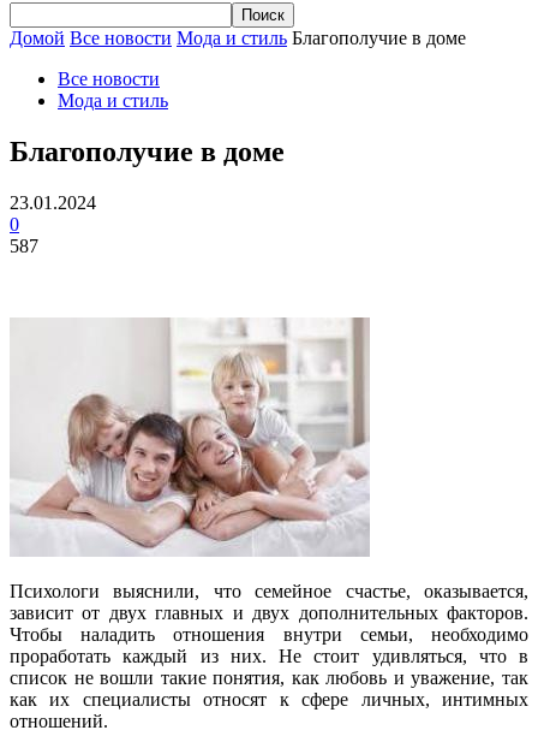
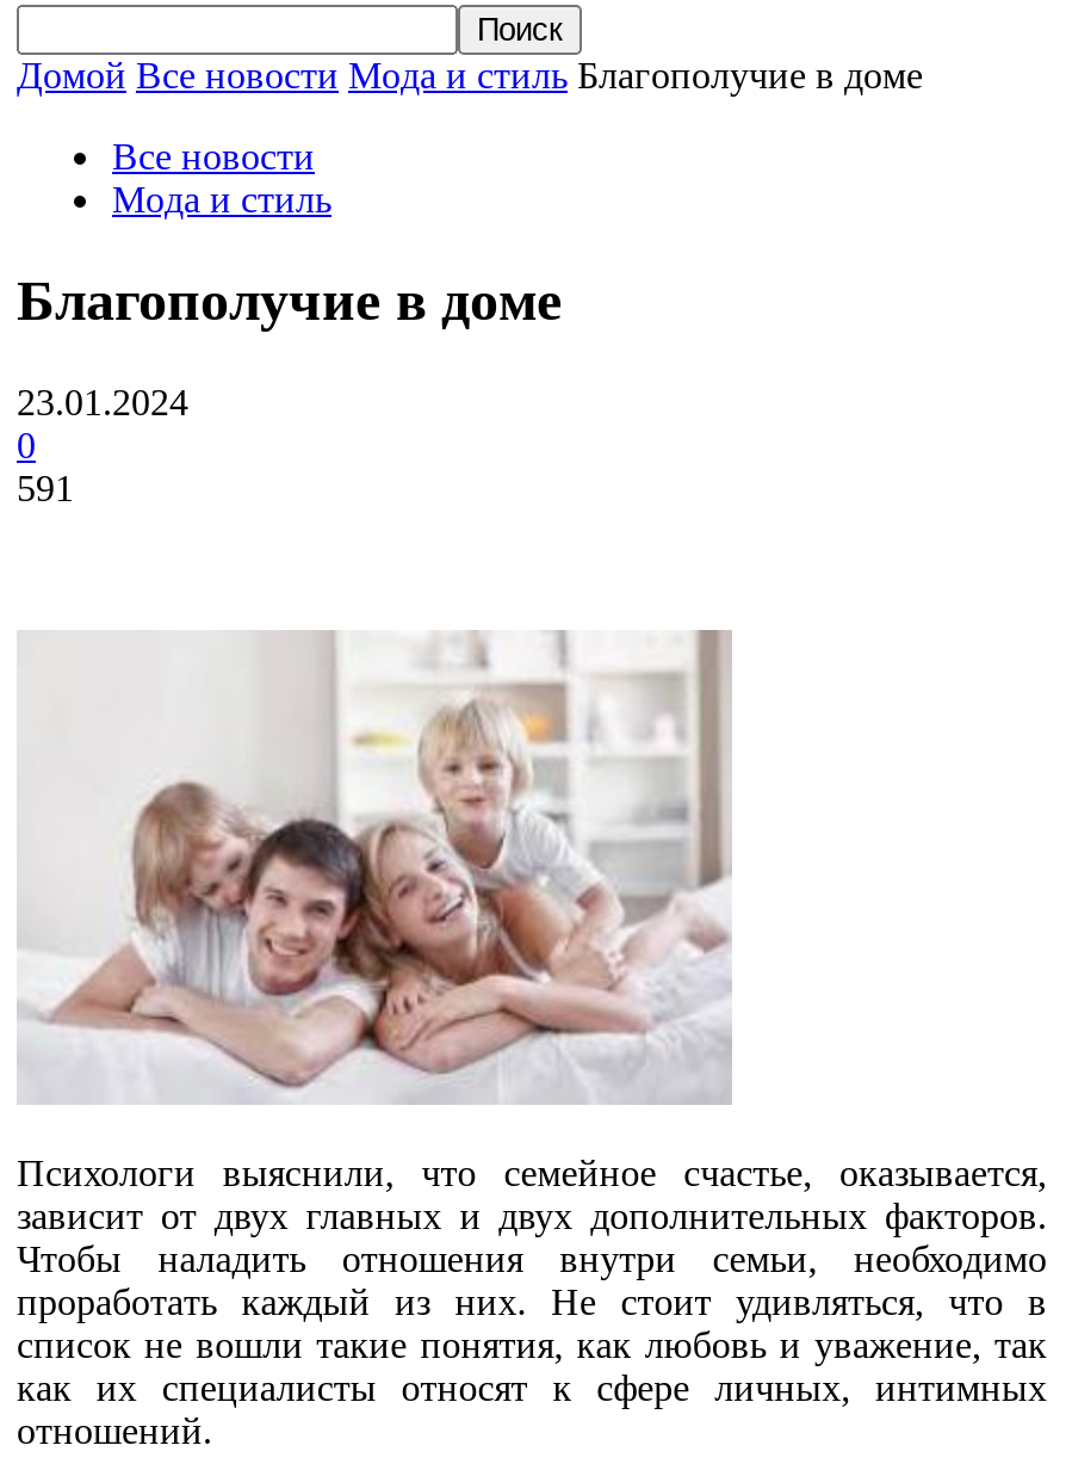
- 587
+ 591
